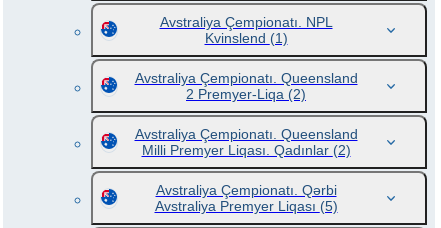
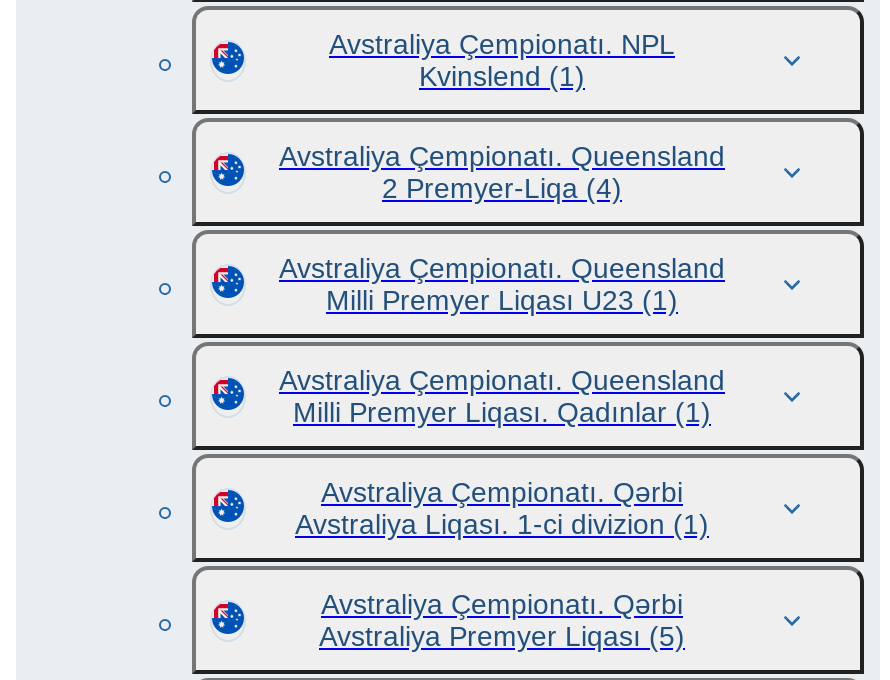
- 2 Premyer-Liqa (2)
+ 2 Premyer-Liqa (4)

- Milli Premyer Liqası. Qadınlar (2)
+ Milli Premyer Liqası U23 (1)
+ Avstraliya Çempionatı. Queensland
+ Milli Premyer Liqası. Qadınlar (1)
+ Avstraliya Çempionatı. Qərbi
+ Avstraliya Liqası. 1-ci divizion (1)
